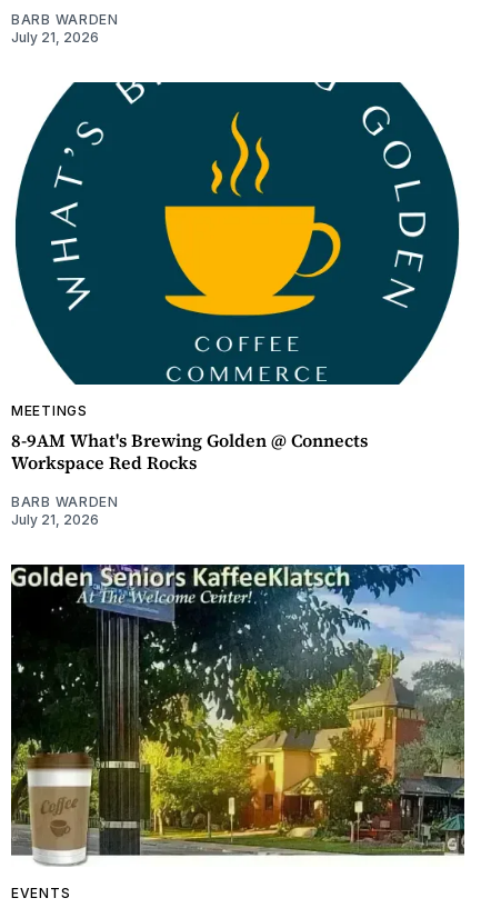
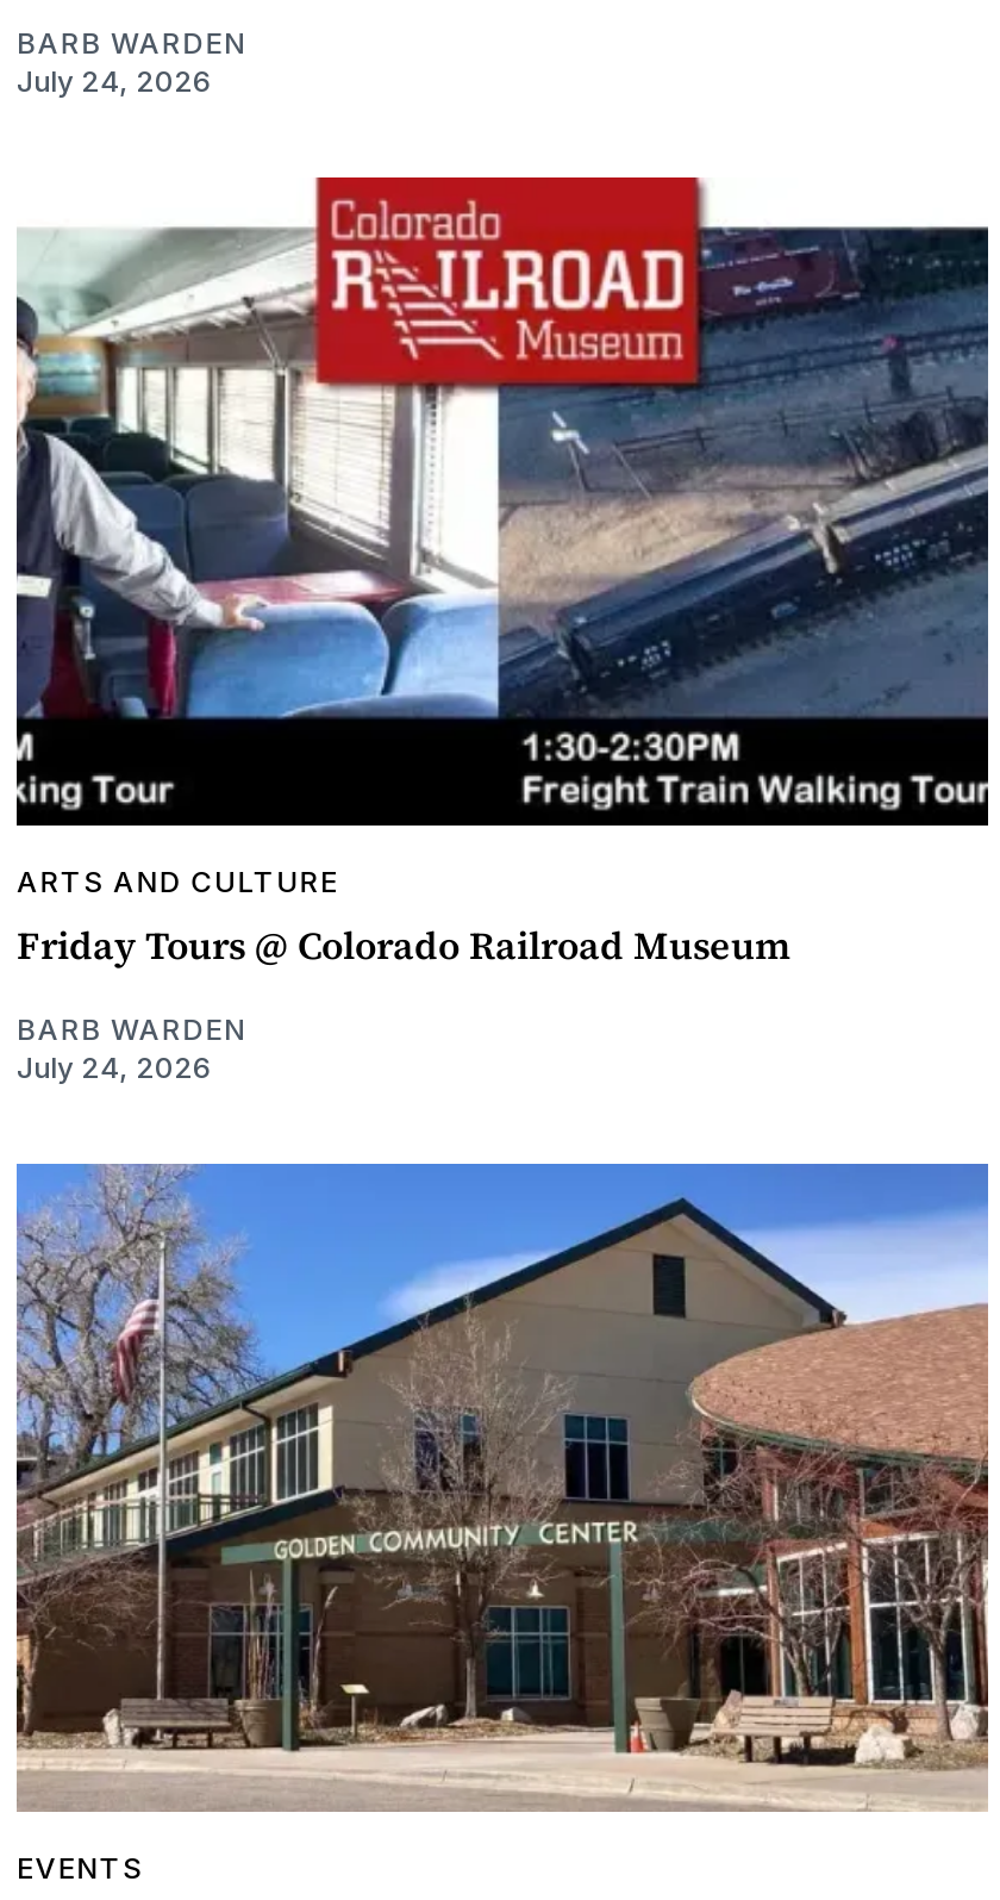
- July 21, 2026
+ July 24, 2026

- [image]
- MEETINGS
- 8-9AM What's Brewing Golden @ Connects
- Workspace Red Rocks
+ [image]
+ ARTS AND CULTURE
+ Friday Tours @ Colorado Railroad Museum

- July 21, 2026
+ July 24, 2026

- [image]
+ [image]
